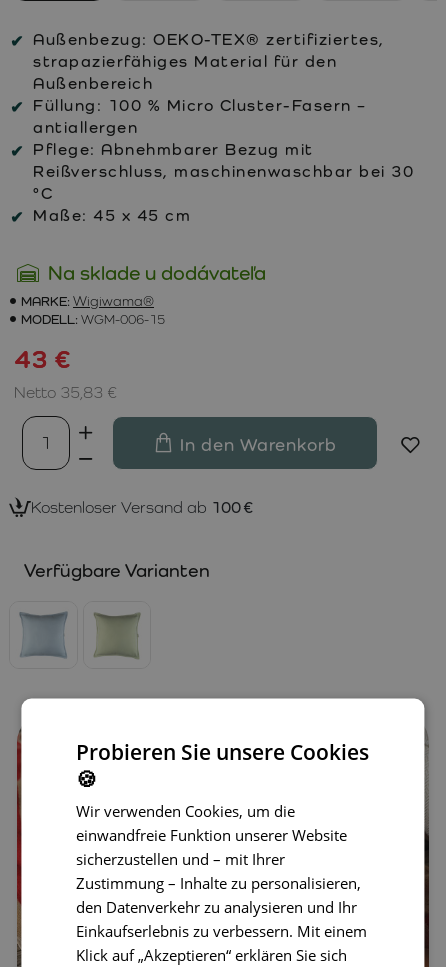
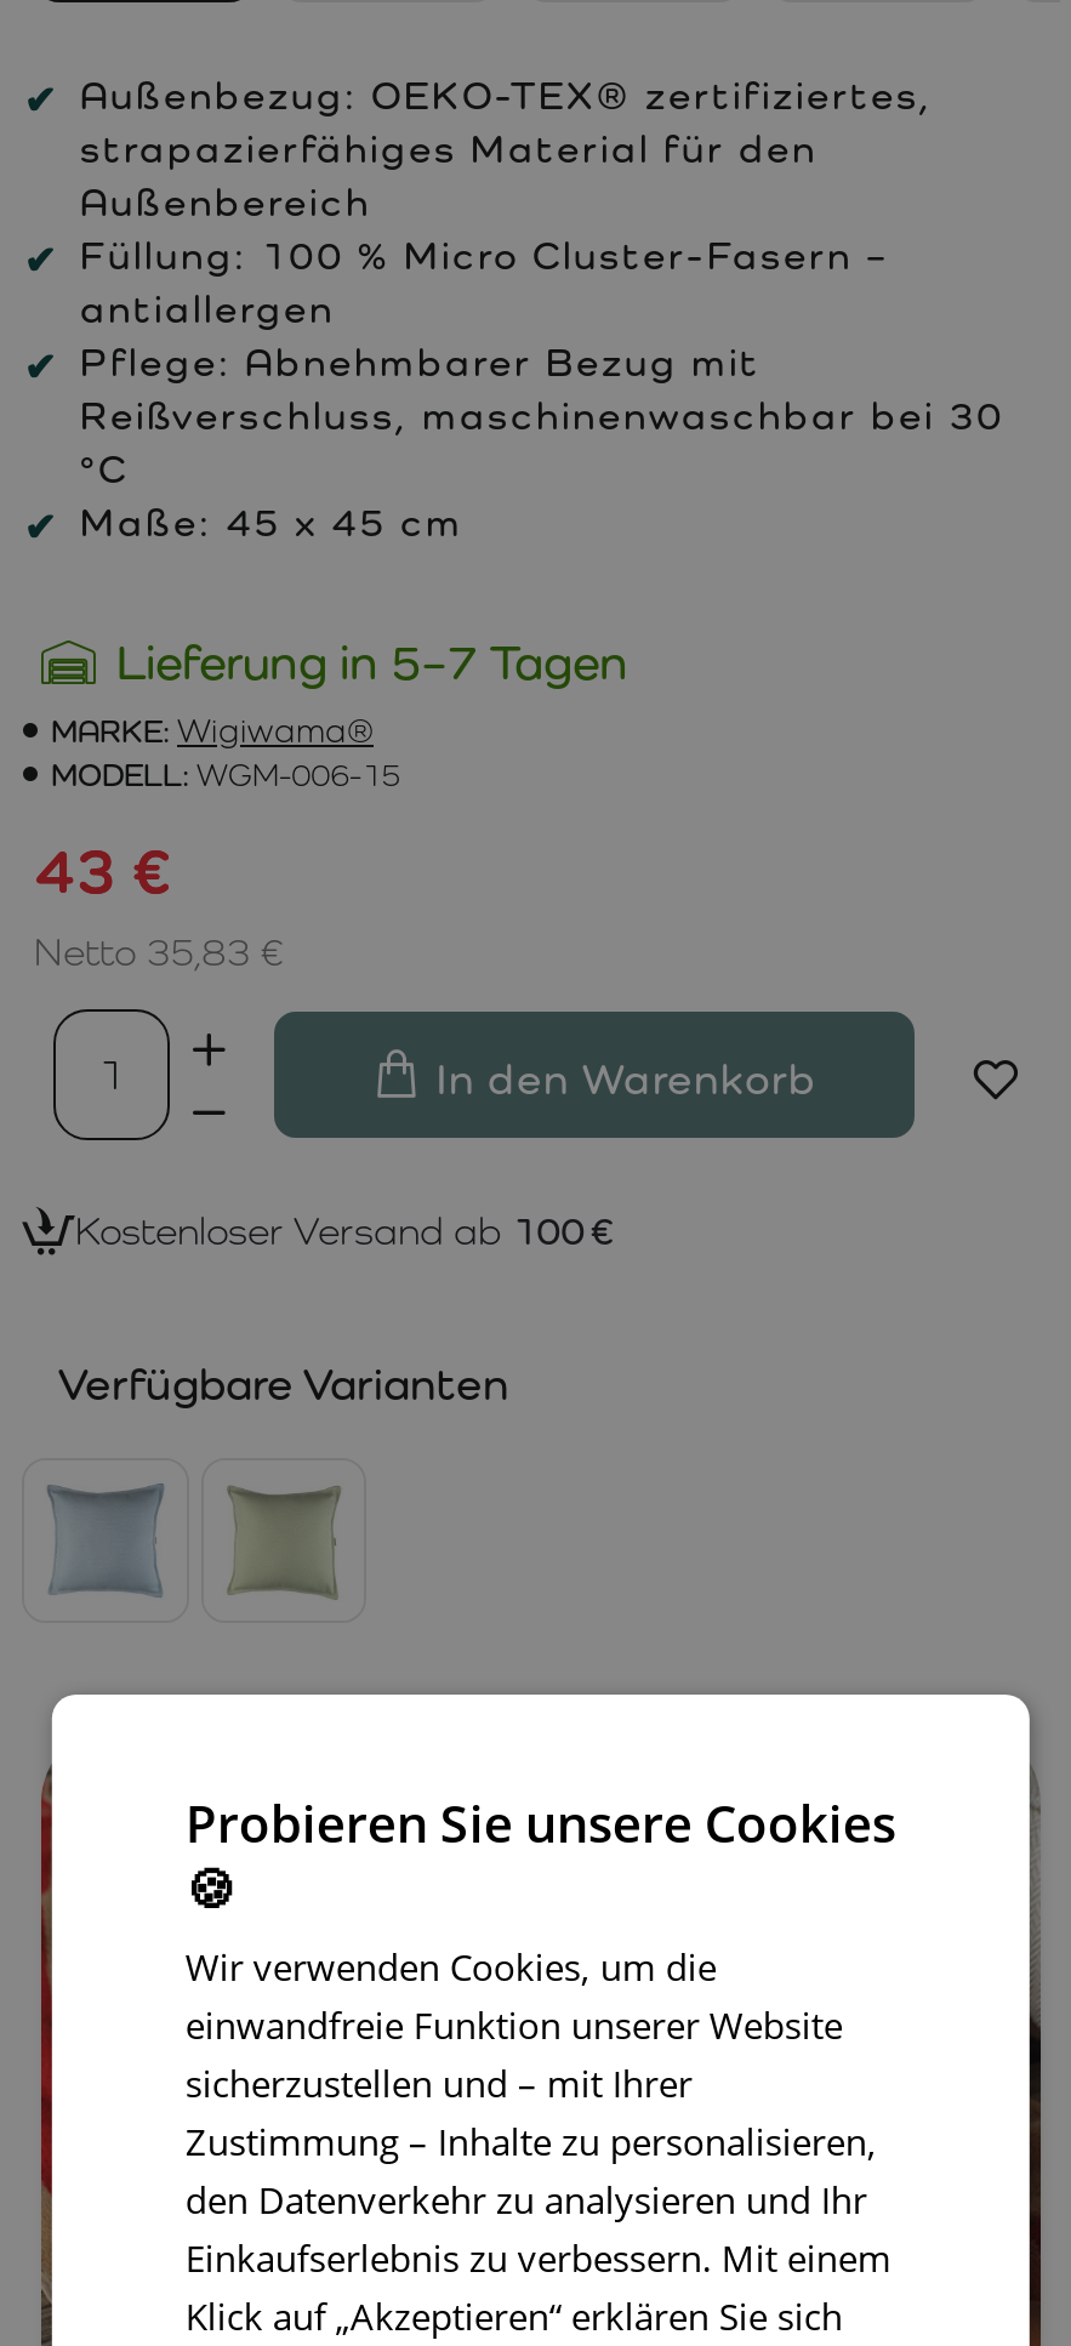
- Na sklade u dodávateľa
+ Lieferung in 5–7 Tagen
